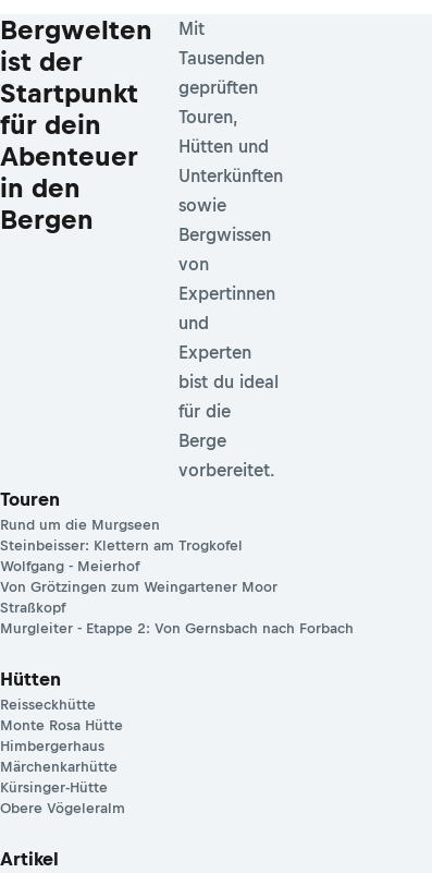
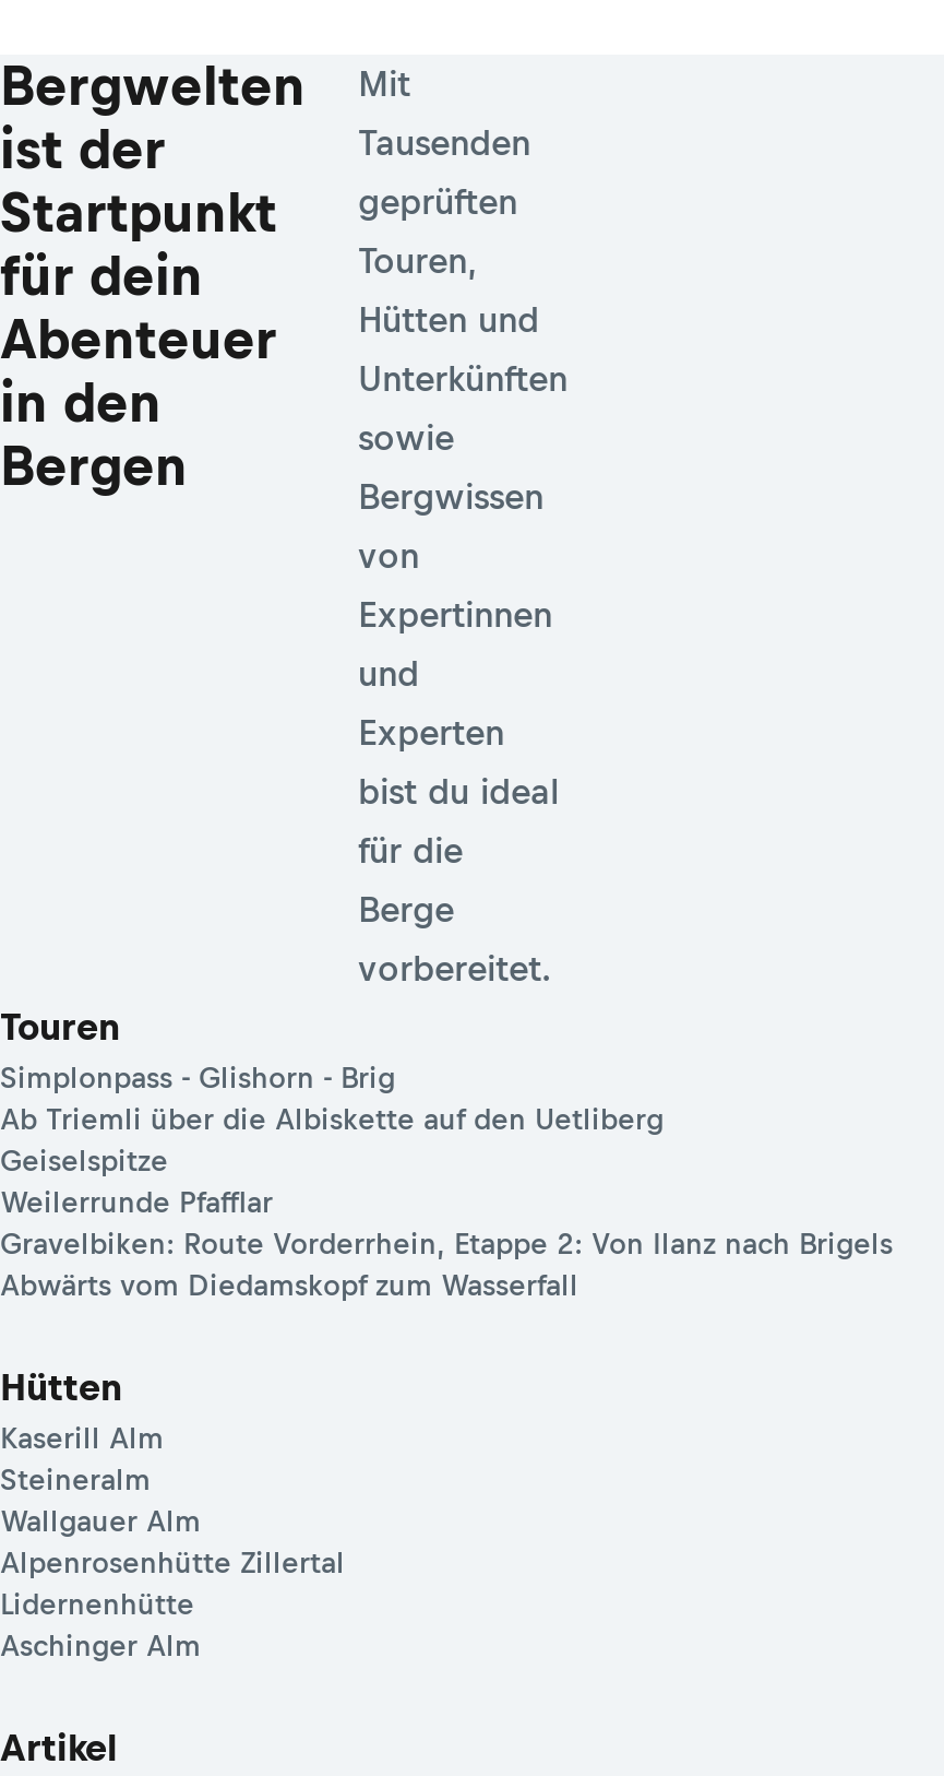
- Rund um die Murgseen
- Steinbeisser: Klettern am Trogkofel
- Wolfgang - Meierhof
- Von Grötzingen zum Weingartener Moor
- Straßkopf
- Murgleiter - Etappe 2: Von Gernsbach nach Forbach
+ Simplonpass - Glishorn - Brig
+ Ab Triemli über die Albiskette auf den Uetliberg
+ Geiselspitze
+ Weilerrunde Pfafflar
+ Gravelbiken: Route Vorderrhein, Etappe 2: Von Ilanz nach Brigels
+ Abwärts vom Diedamskopf zum Wasserfall

- Reisseckhütte
- Monte Rosa Hütte
- Himbergerhaus
- Märchenkarhütte
- Kürsinger-Hütte
- Obere Vögeleralm
+ Kaserill Alm
+ Steineralm
+ Wallgauer Alm
+ Alpenrosenhütte Zillertal
+ Lidernenhütte
+ Aschinger Alm
